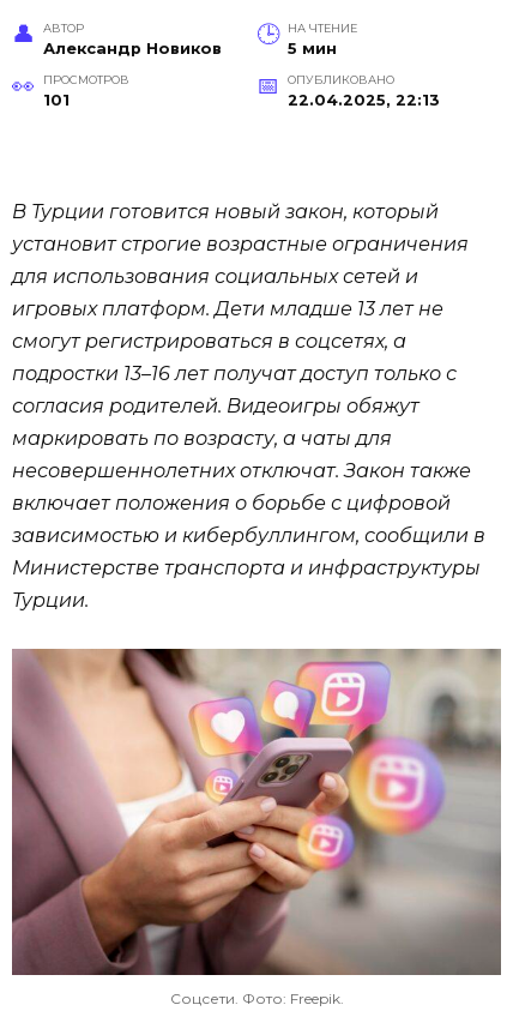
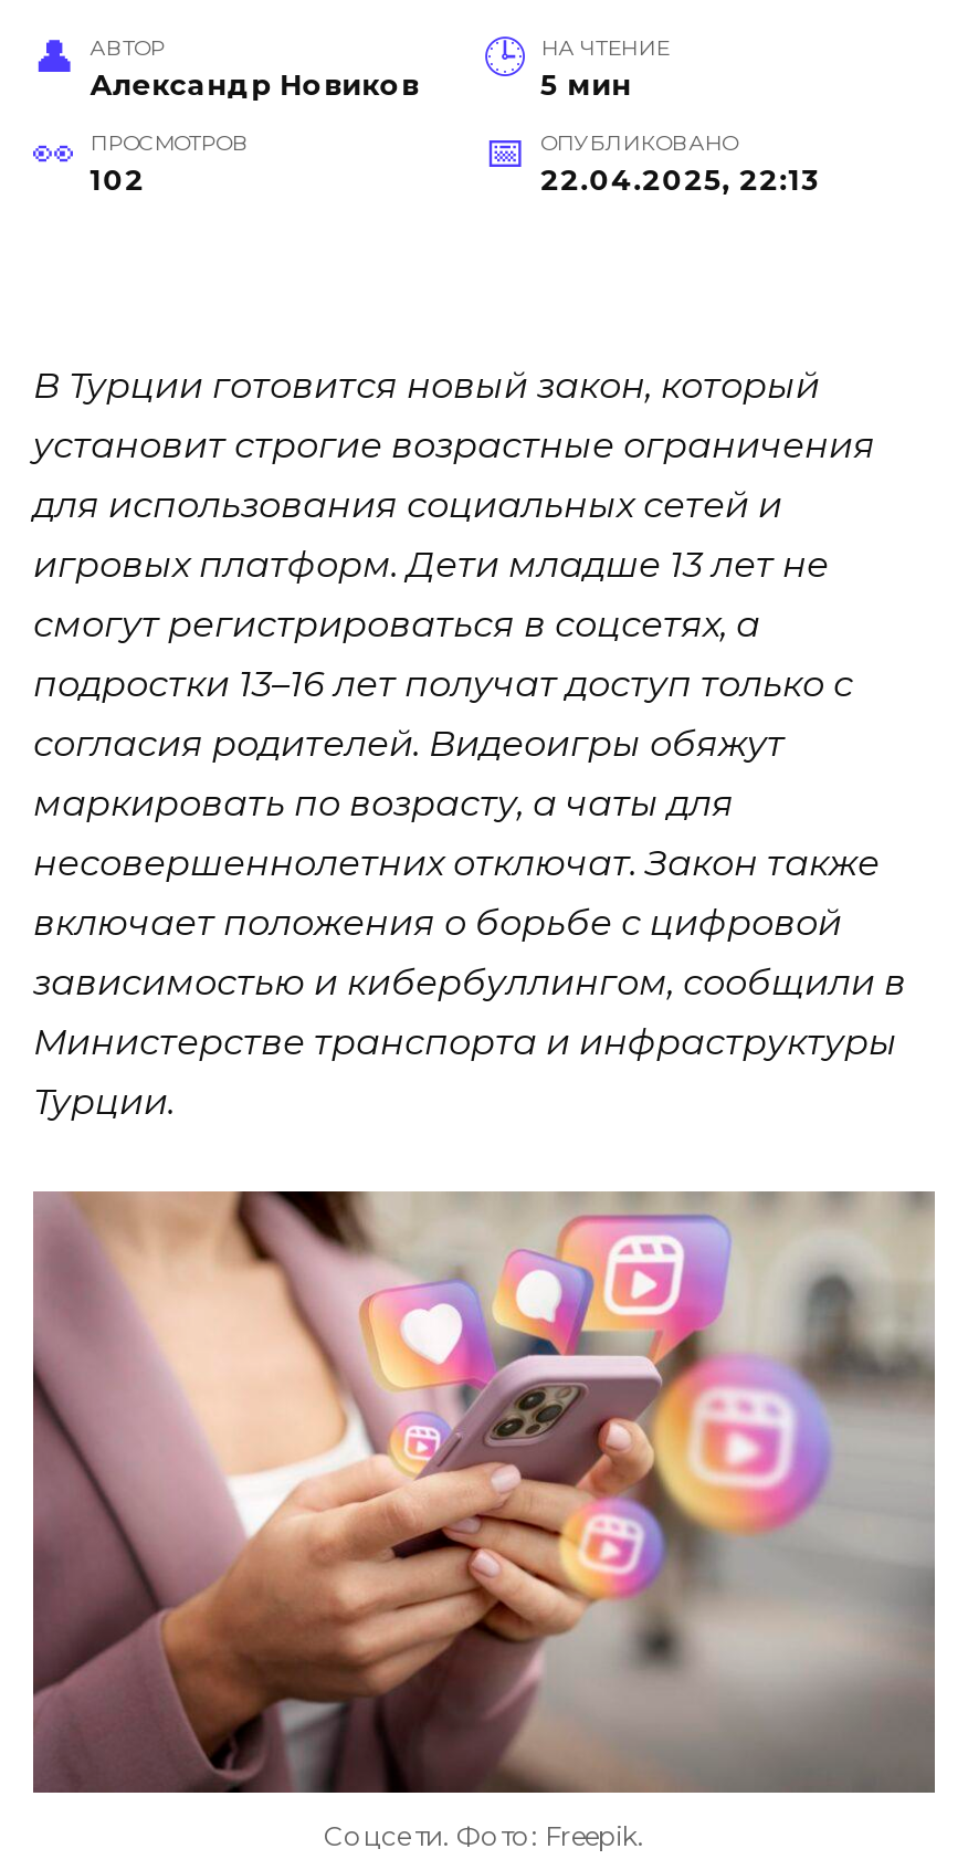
- 101
+ 102
